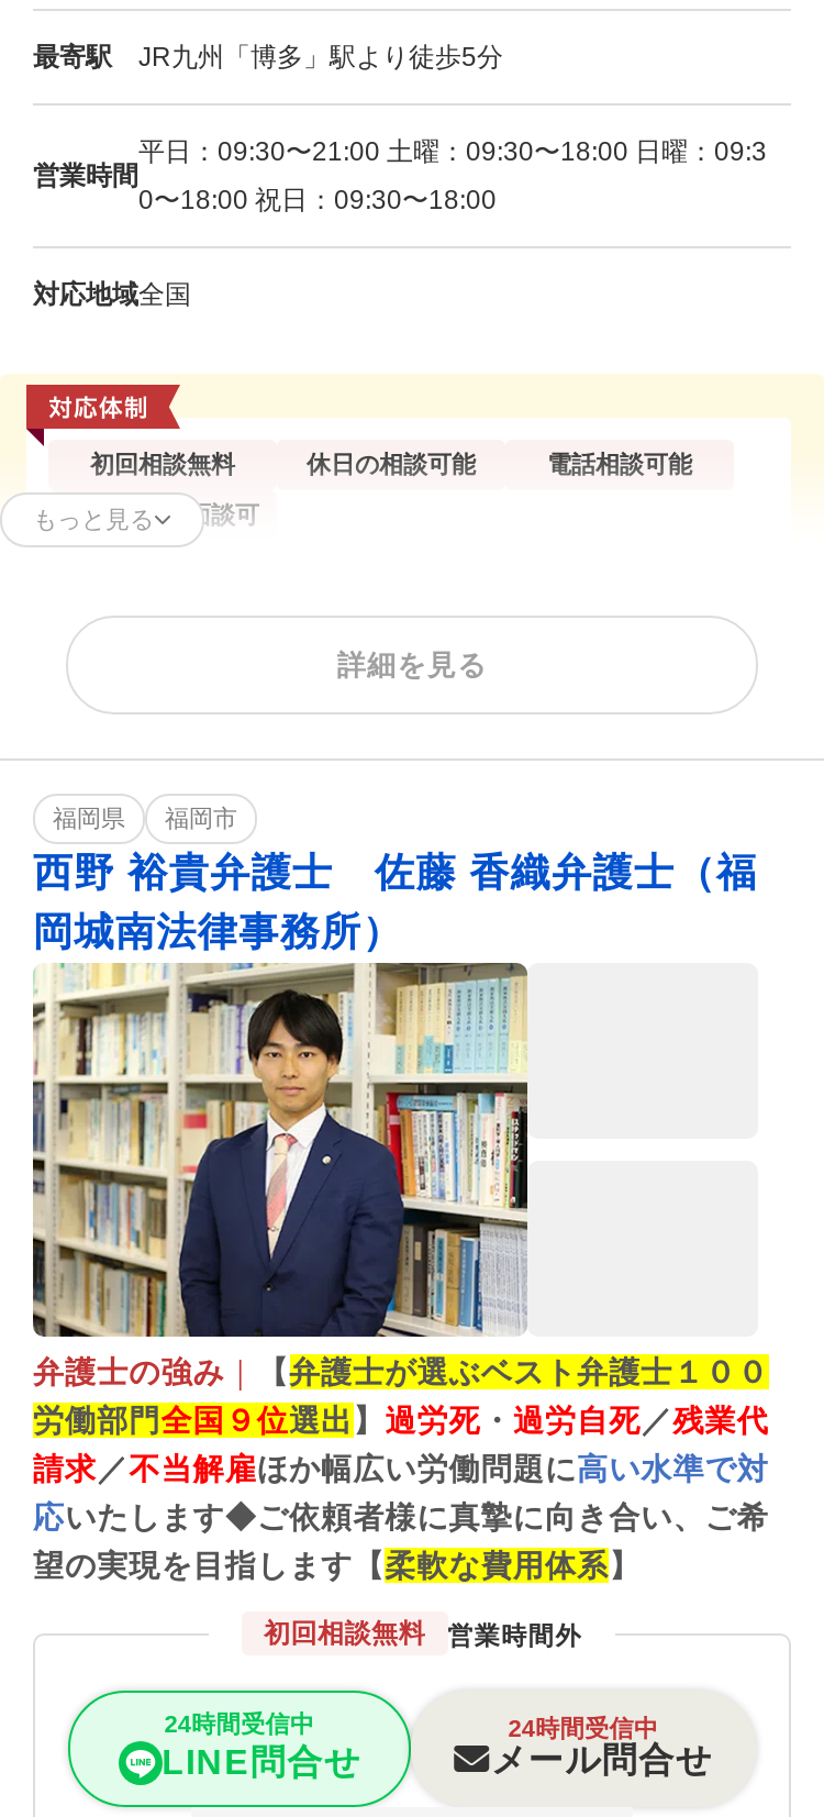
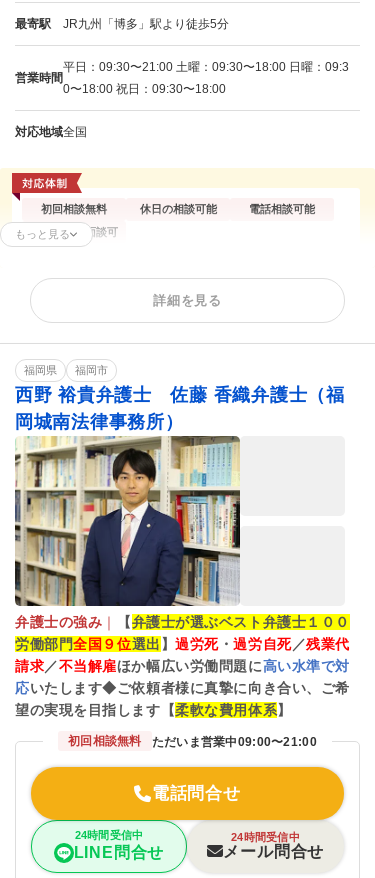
- 営業時間外
+ ただいま営業中09:00〜21:00
+ 電話問合せ
